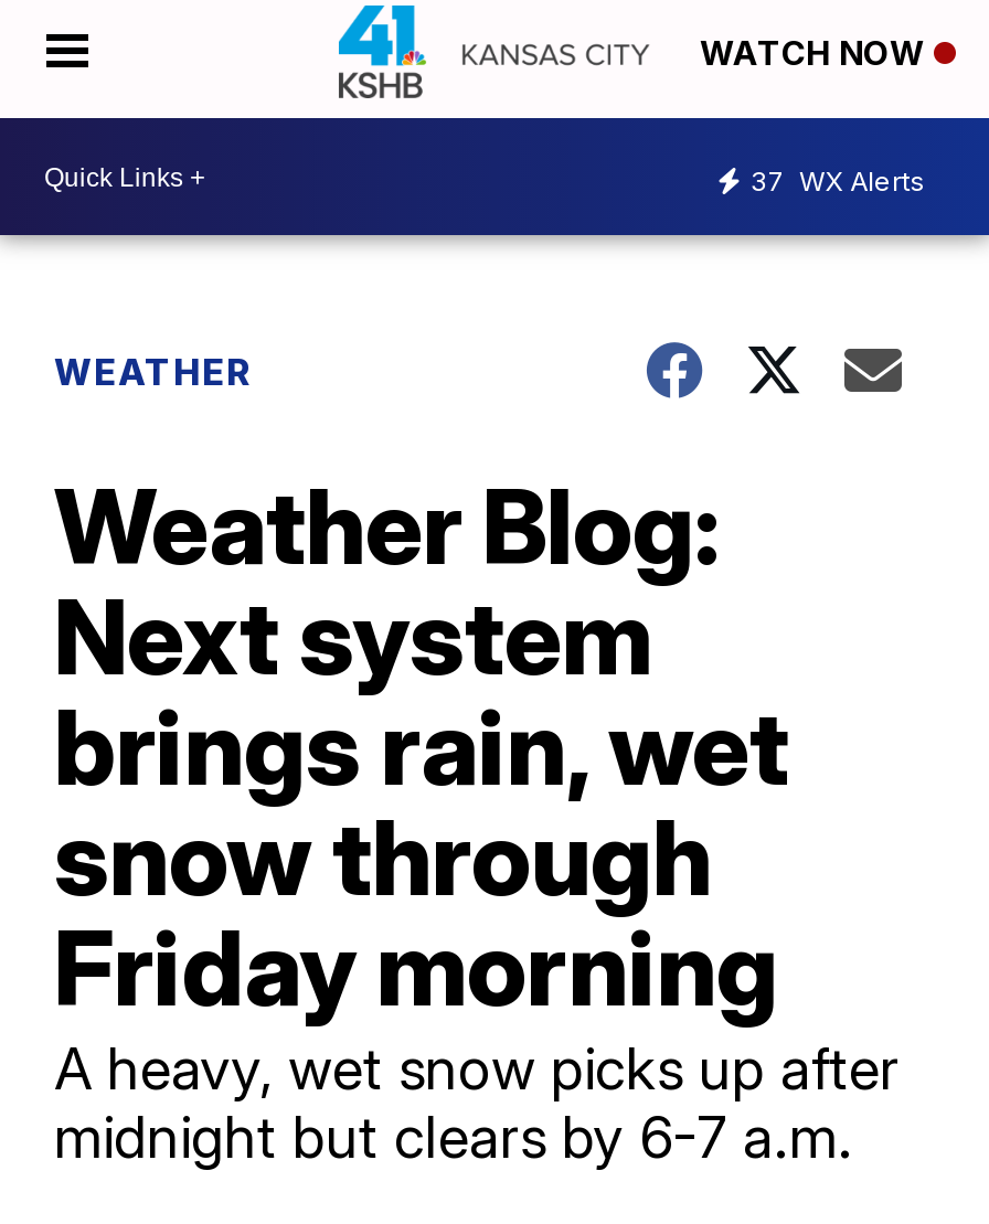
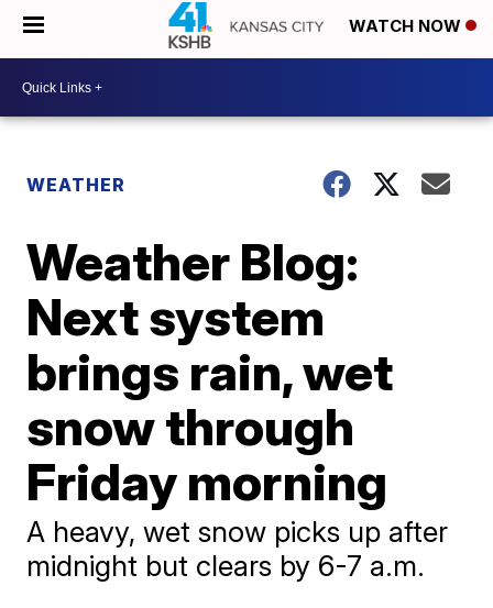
- 37 WX Alerts
